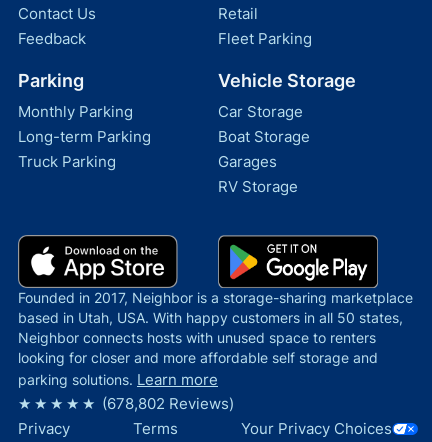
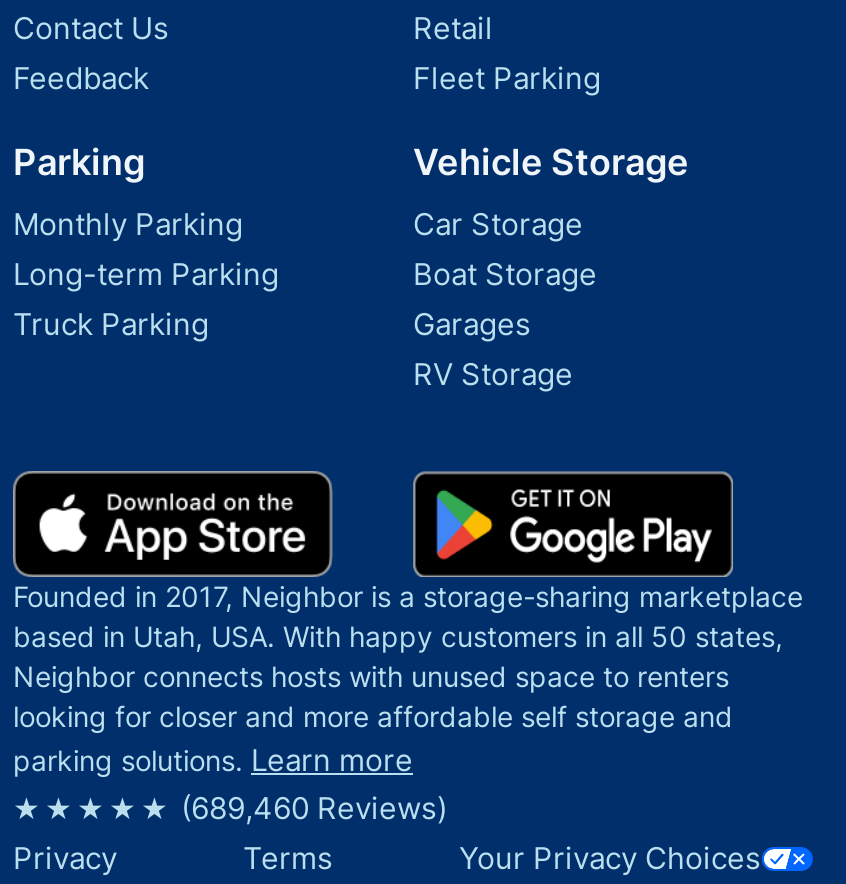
- (678,802 Reviews)
+ (689,460 Reviews)
